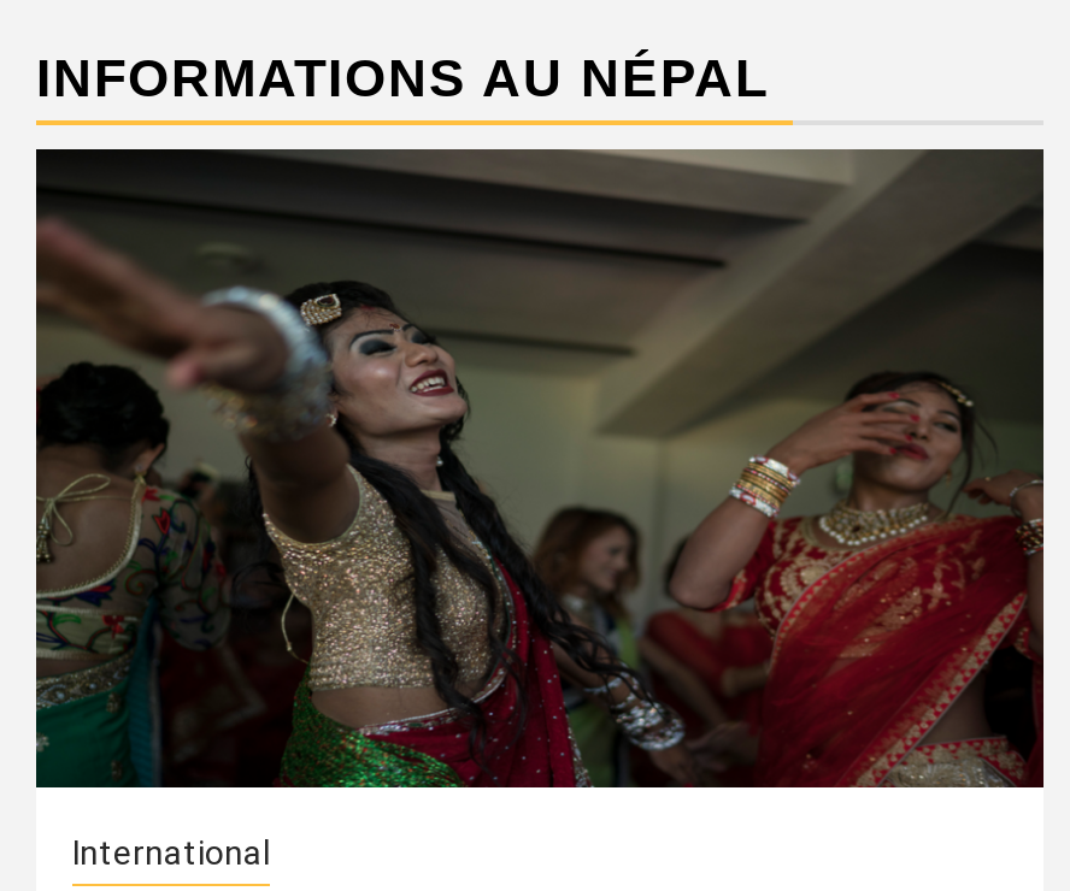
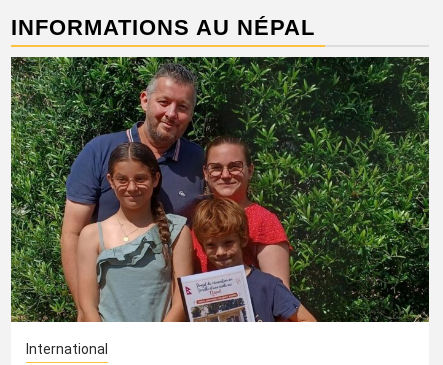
- [image]
+ [image]
